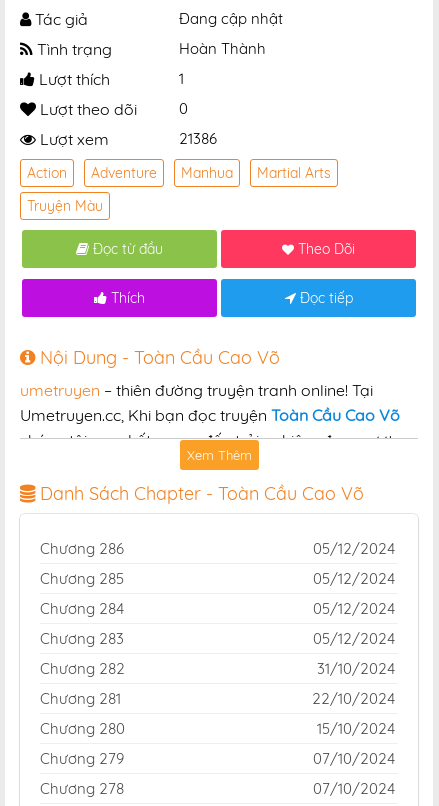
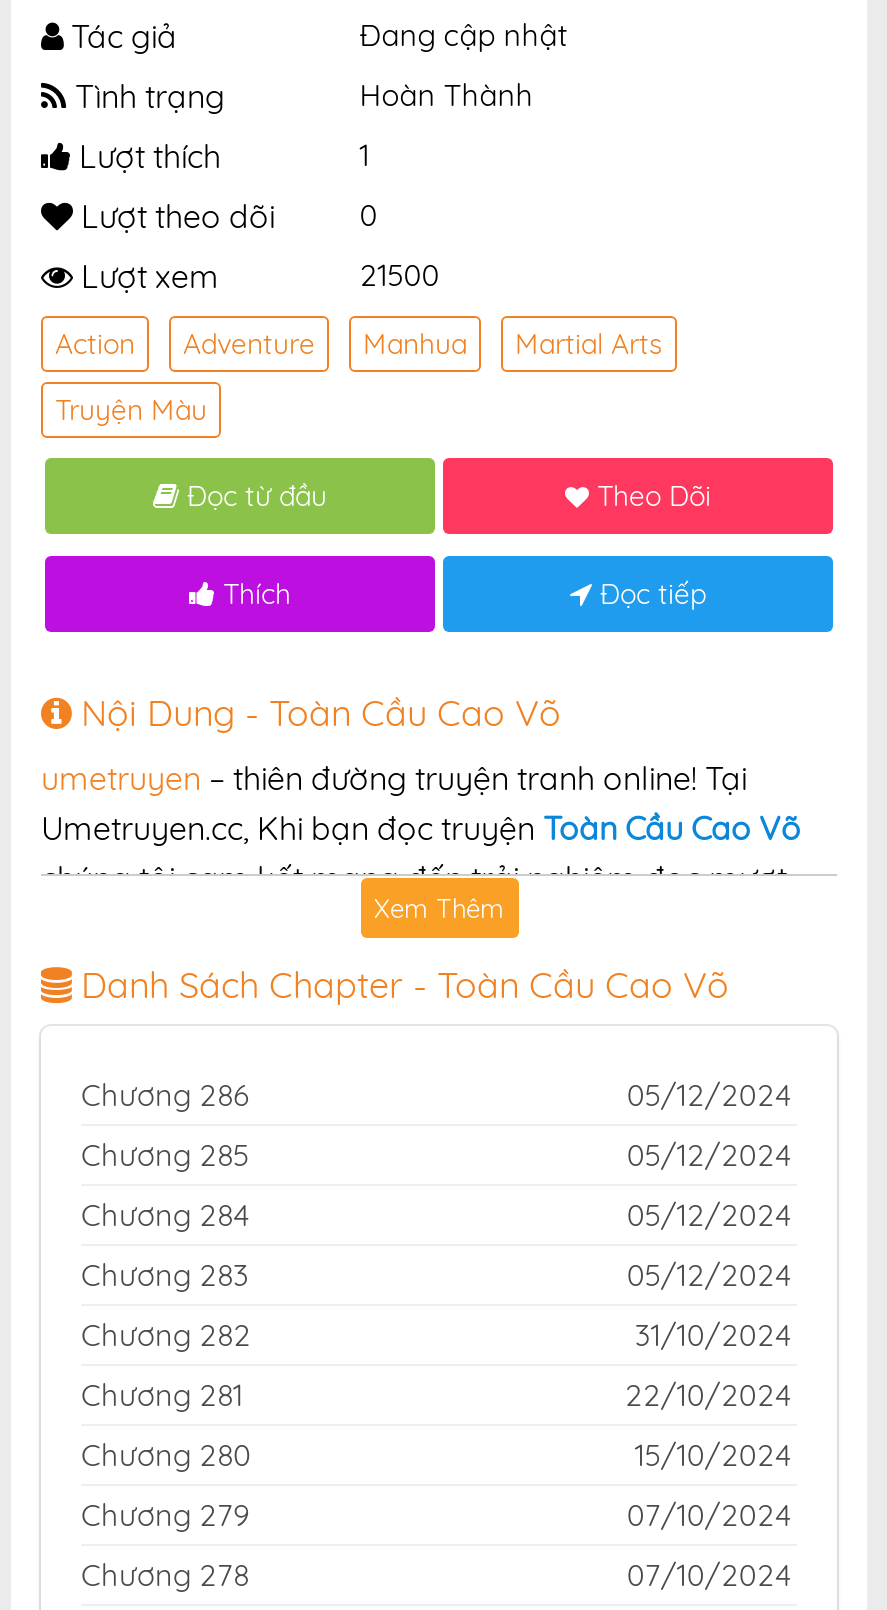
- 21386
+ 21500
